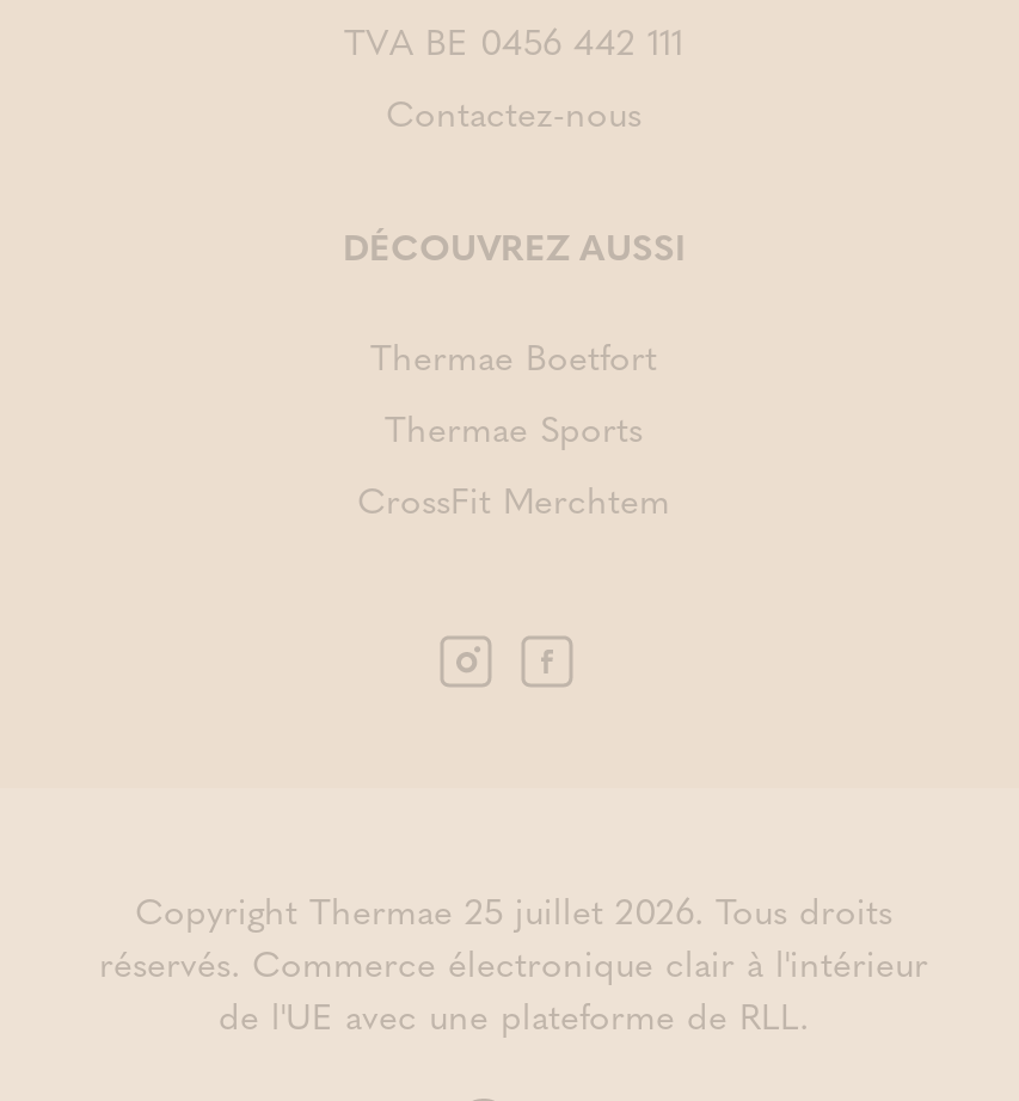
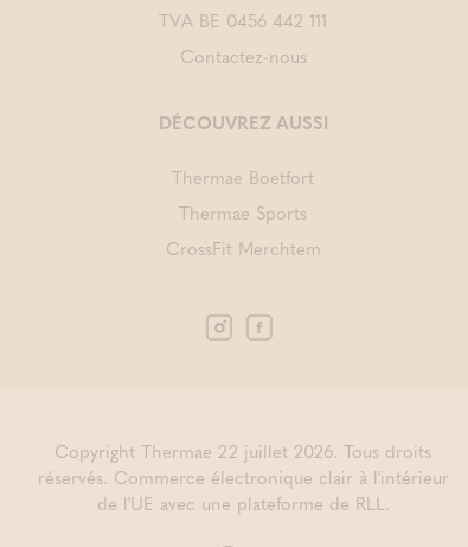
- Copyright Thermae 25 juillet 2026. Tous droits
+ Copyright Thermae 22 juillet 2026. Tous droits
